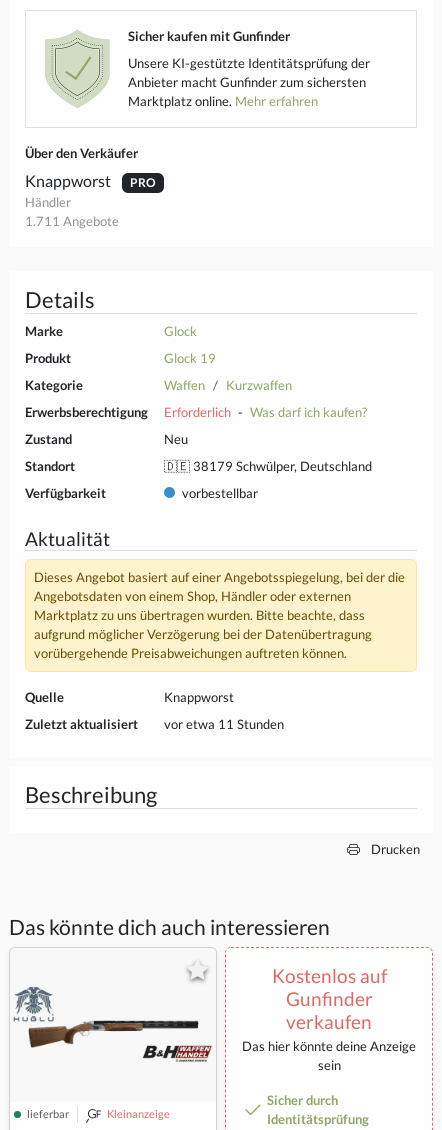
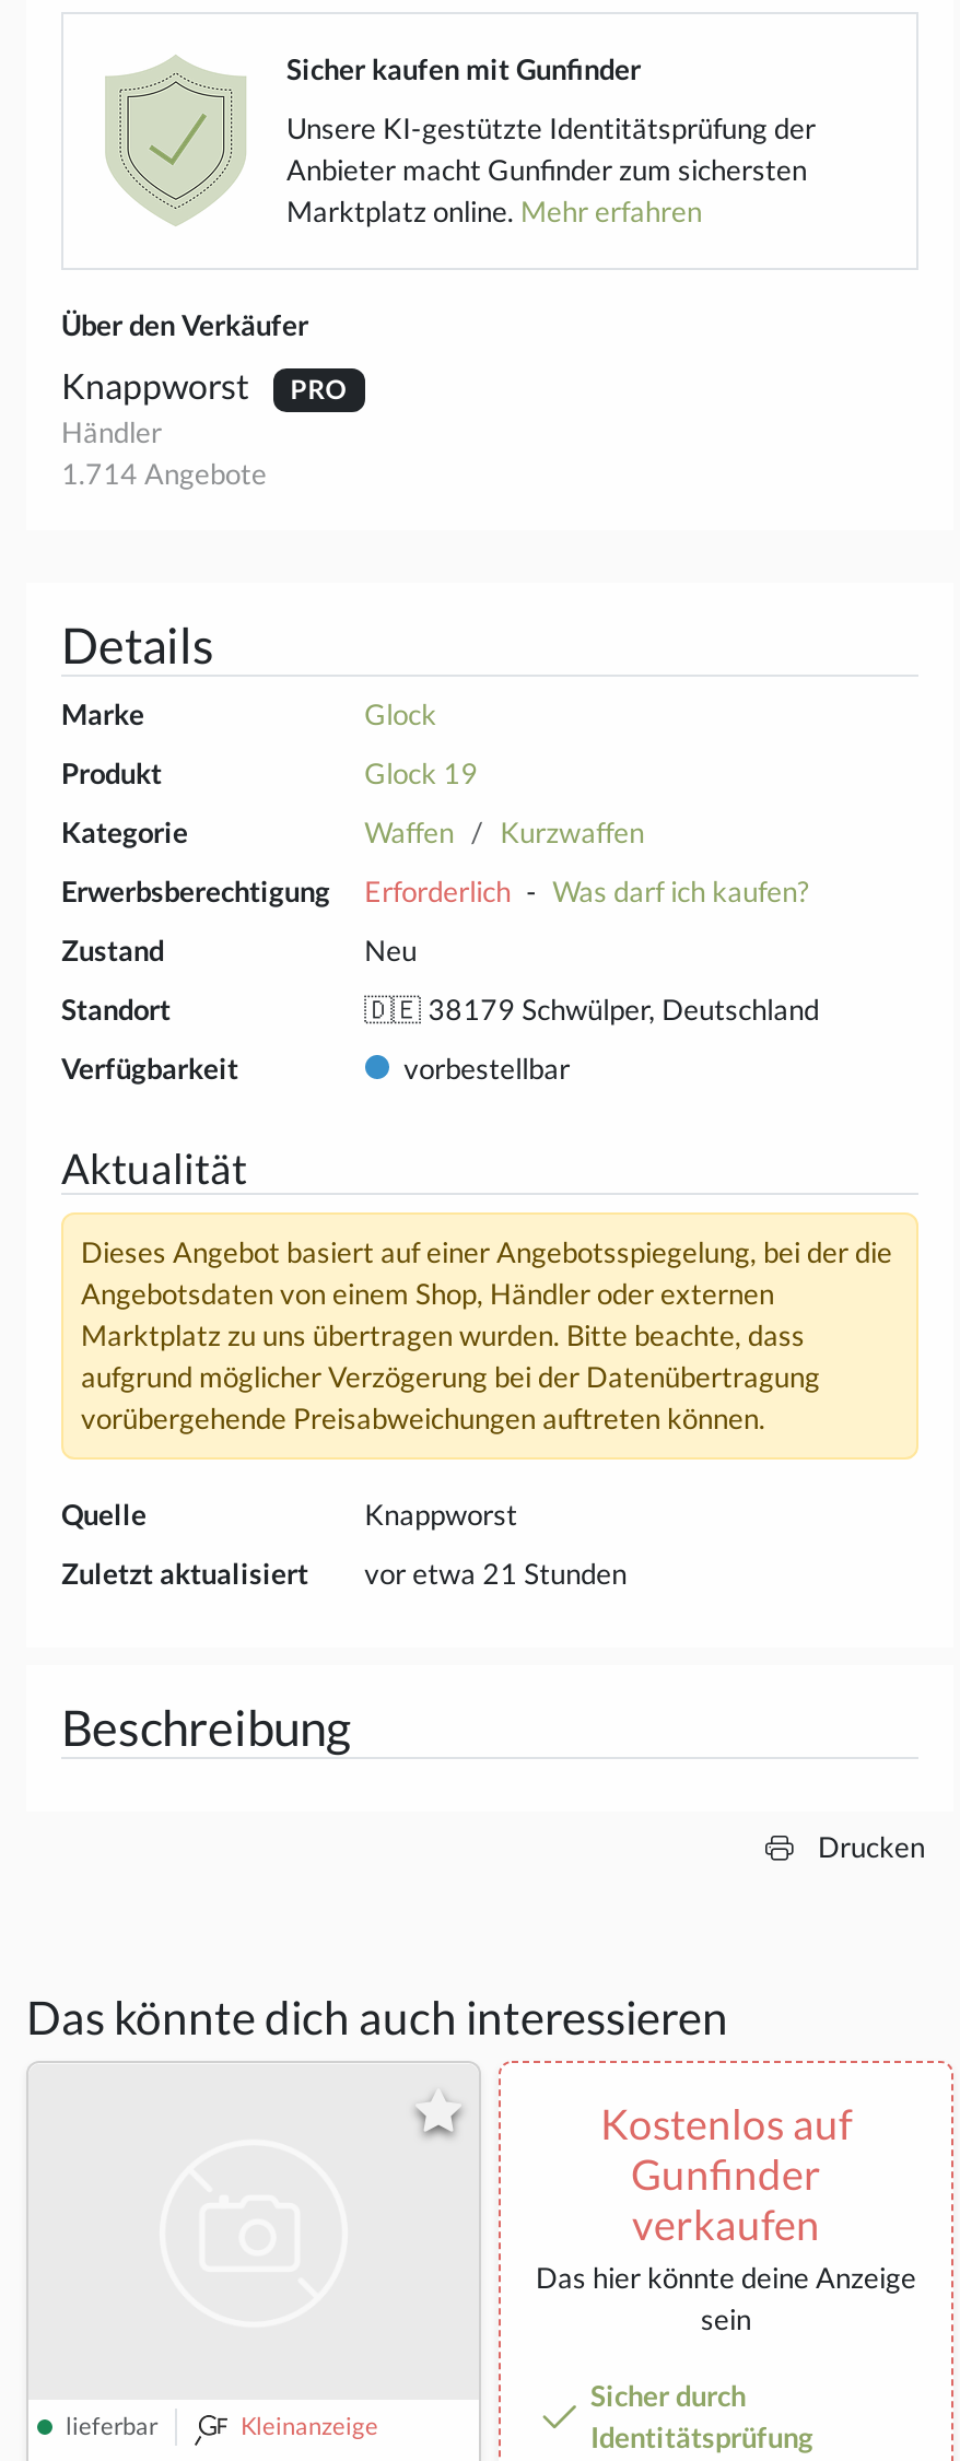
- 1.711 Angebote
+ 1.714 Angebote

- vor etwa 11 Stunden
+ vor etwa 21 Stunden

- [image]
